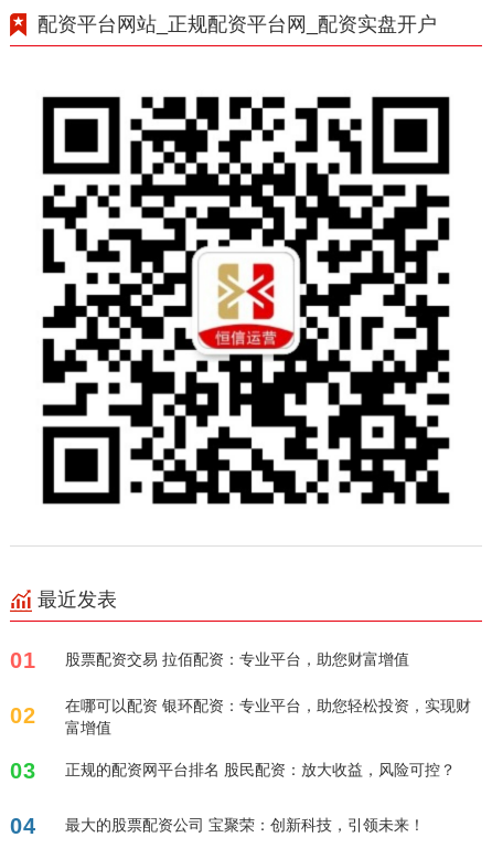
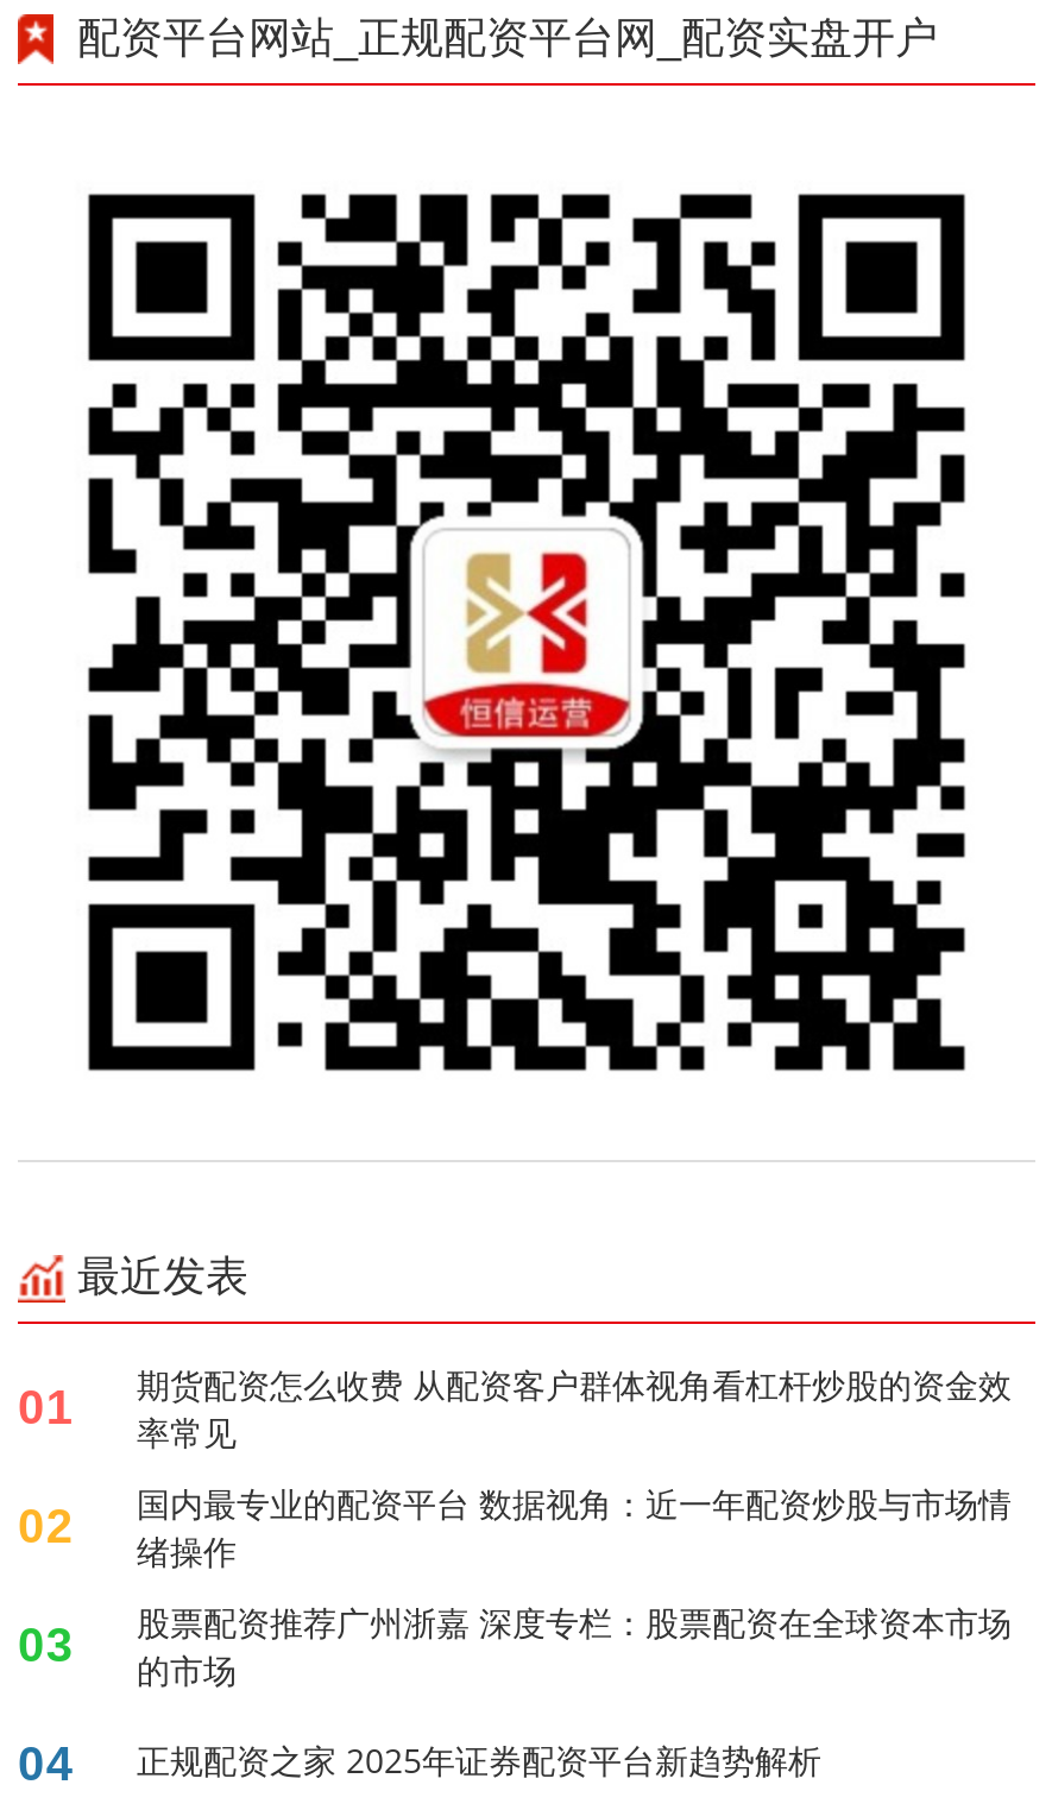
- 股票配资交易 拉佰配资：专业平台，助您财富增值
+ 期货配资怎么收费 从配资客户群体视角看杠杆炒股的资金效
+ 率常见

- 在哪可以配资 银环配资：专业平台，助您轻松投资，实现财
- 富增值
+ 国内最专业的配资平台 数据视角：近一年配资炒股与市场情
+ 绪操作

- 正规的配资网平台排名 股民配资：放大收益，风险可控？
+ 股票配资推荐广州浙嘉 深度专栏：股票配资在全球资本市场
+ 的市场

- 最大的股票配资公司 宝聚荣：创新科技，引领未来！
+ 正规配资之家 2025年证券配资平台新趋势解析
